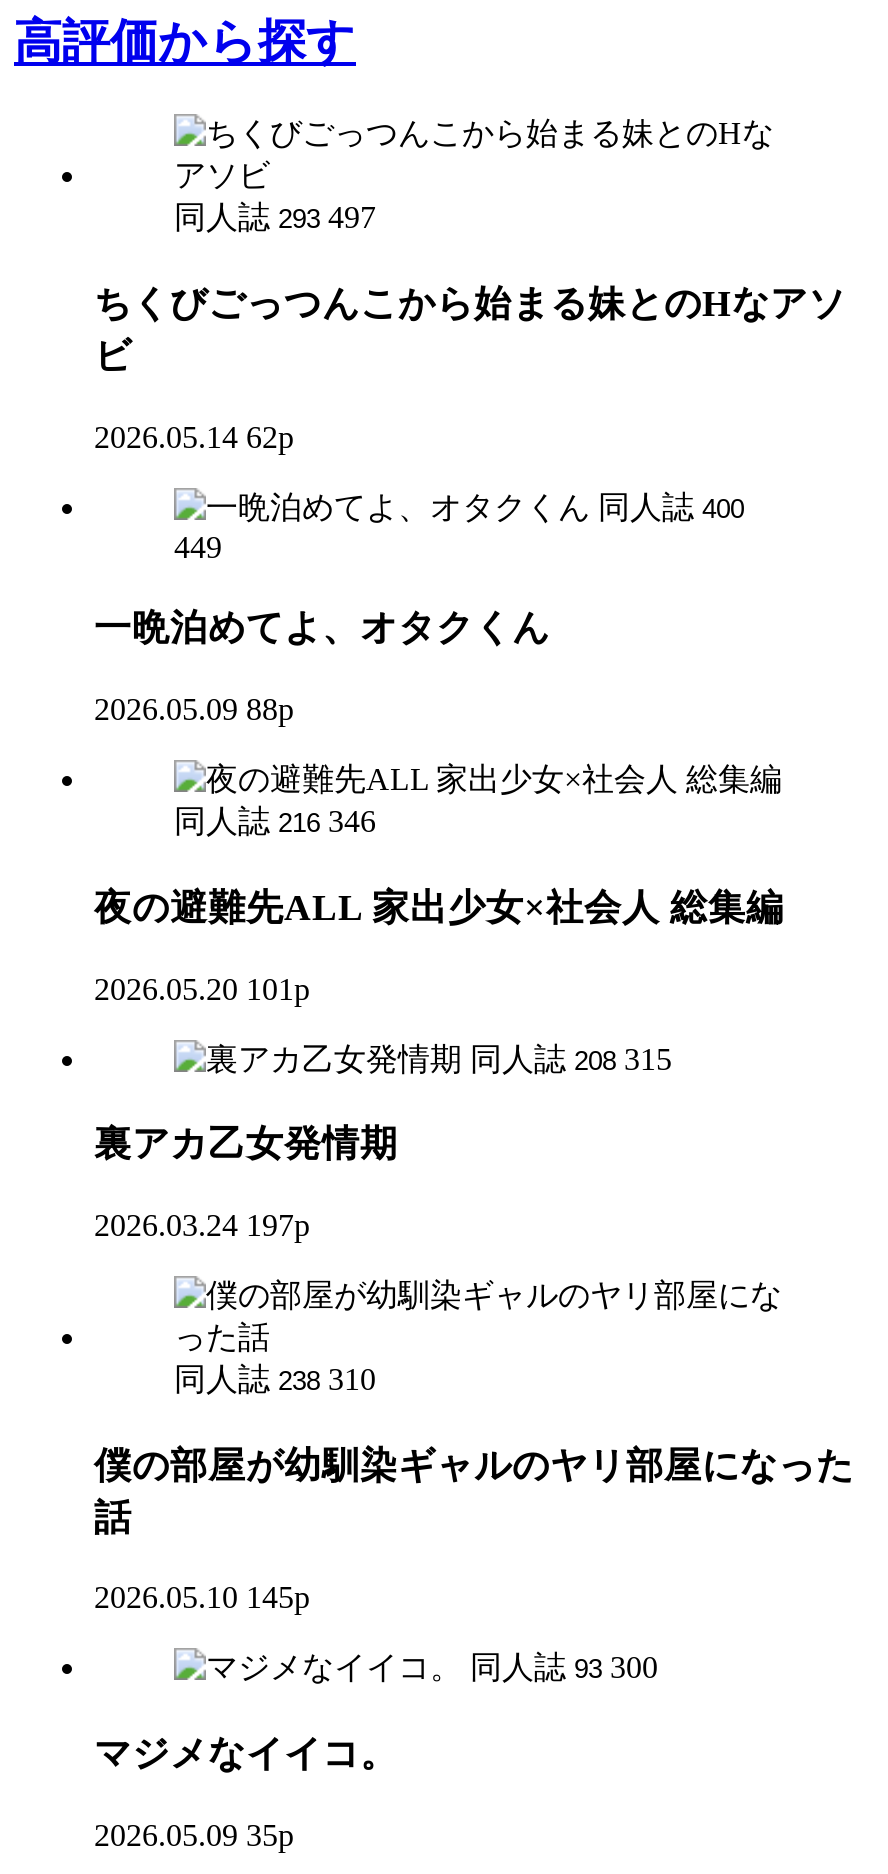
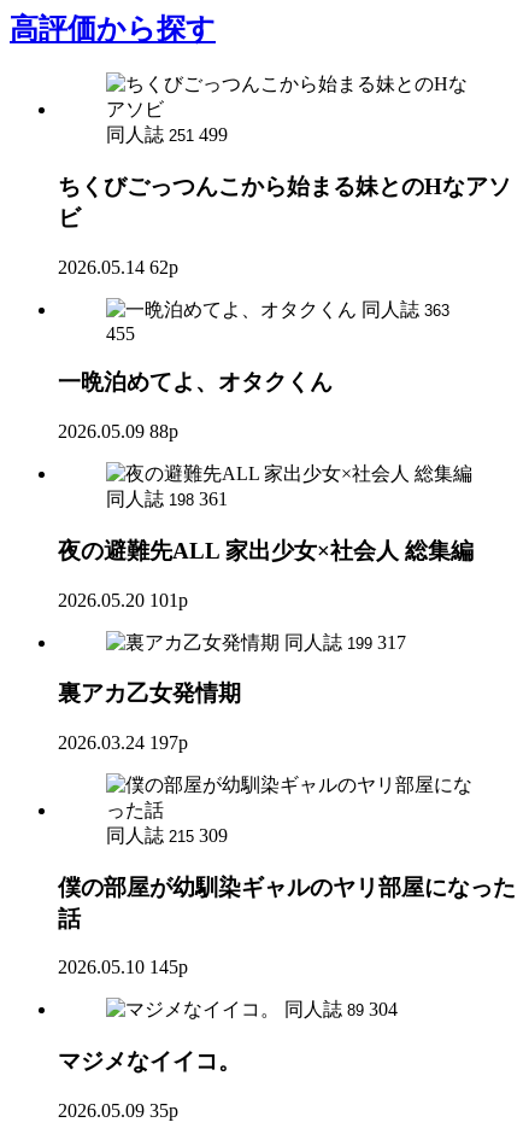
- 同人誌 293 497
+ 同人誌 251 499

- 同人誌 400
+ 同人誌 363

- 449
+ 455

- 同人誌 216 346
+ 同人誌 198 361

- 同人誌 208 315
+ 同人誌 199 317

- 同人誌 238 310
+ 同人誌 215 309

- 同人誌 93 300
+ 同人誌 89 304
